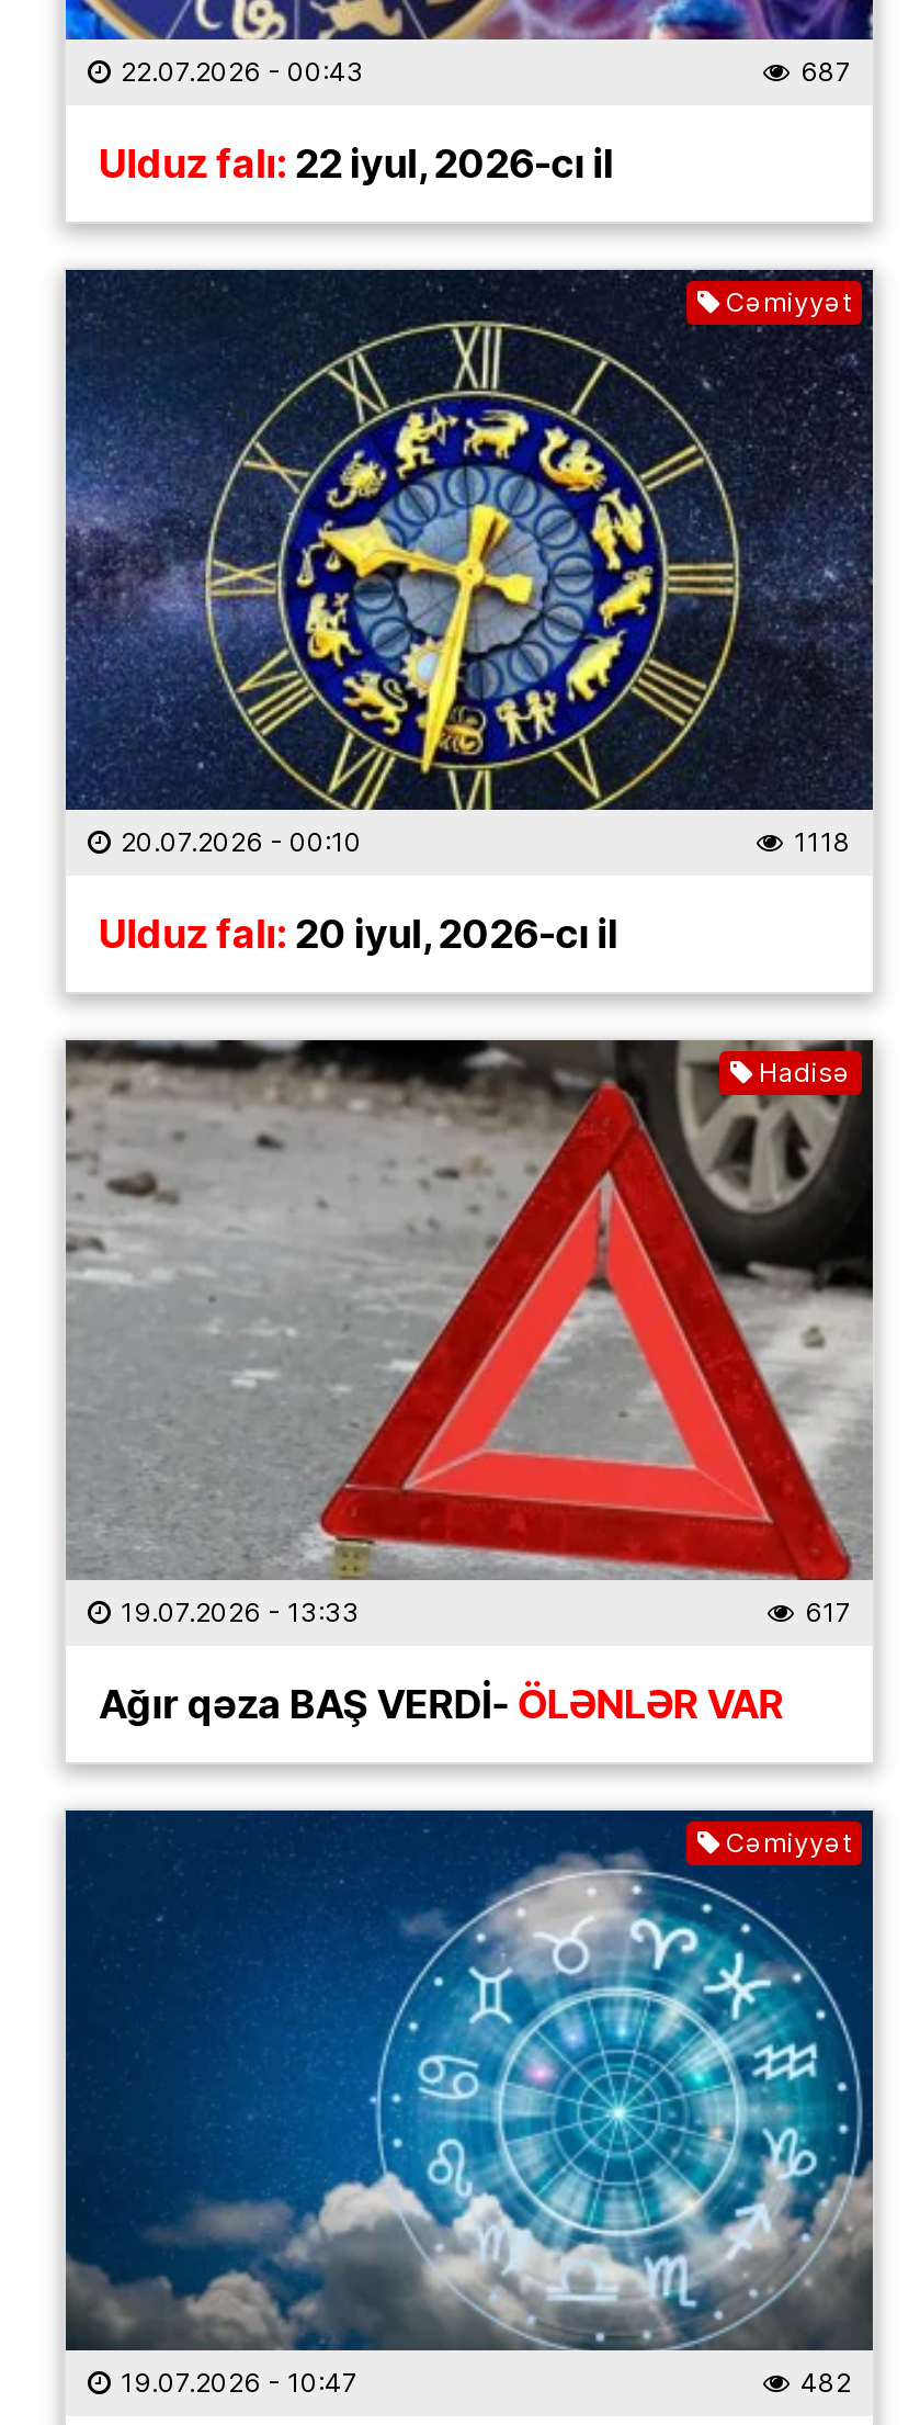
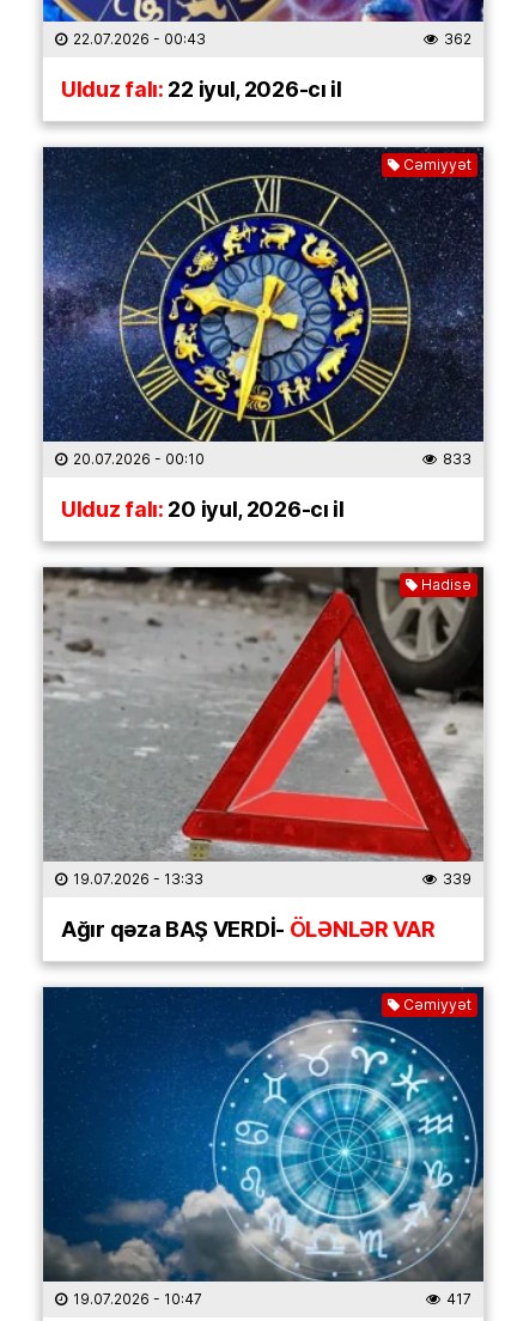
- 687
+ 362

- 1118
+ 833

- 617
+ 339

- 482
+ 417
